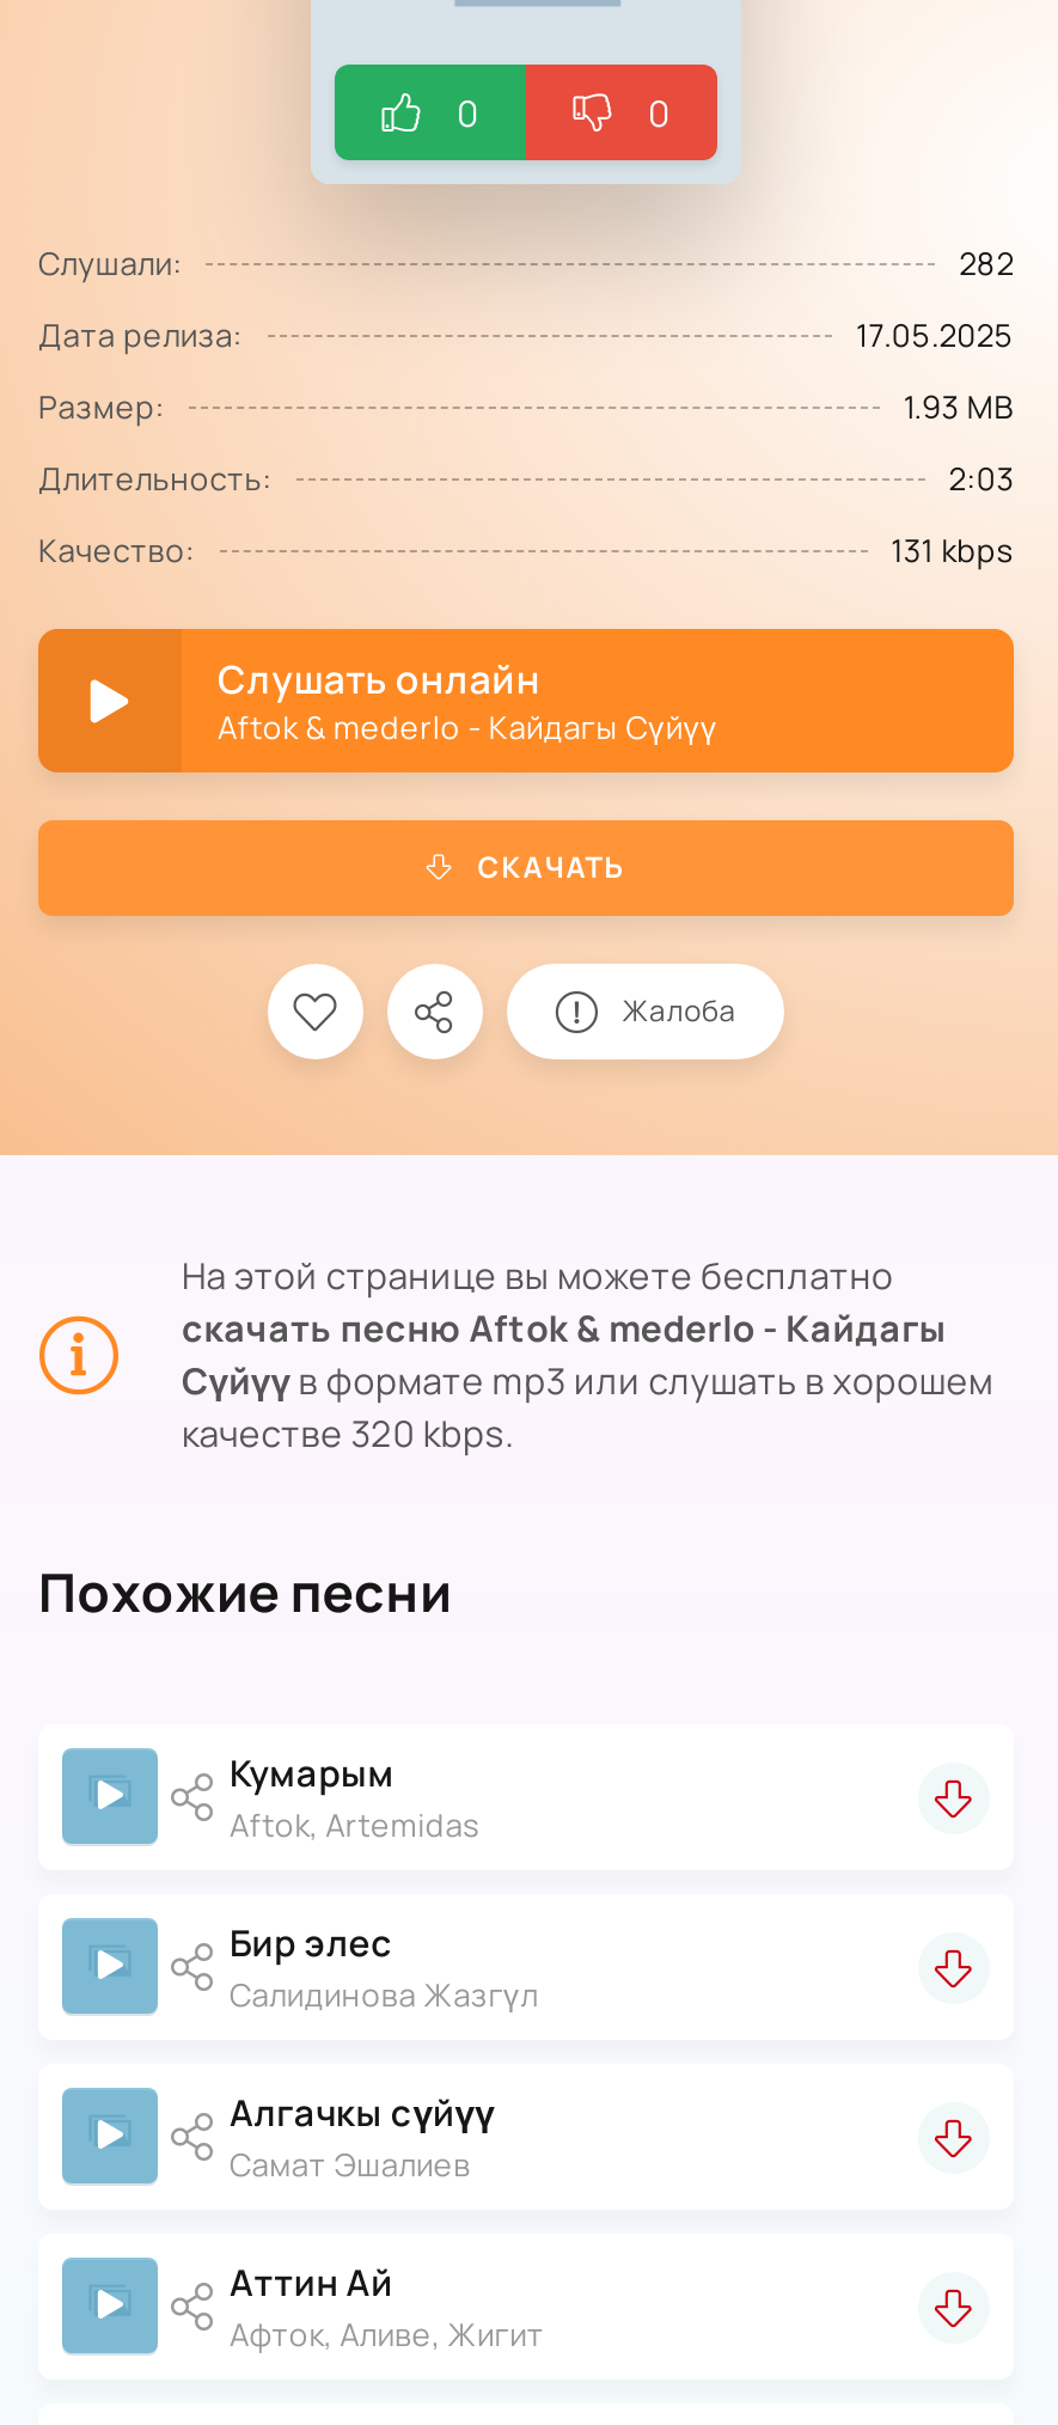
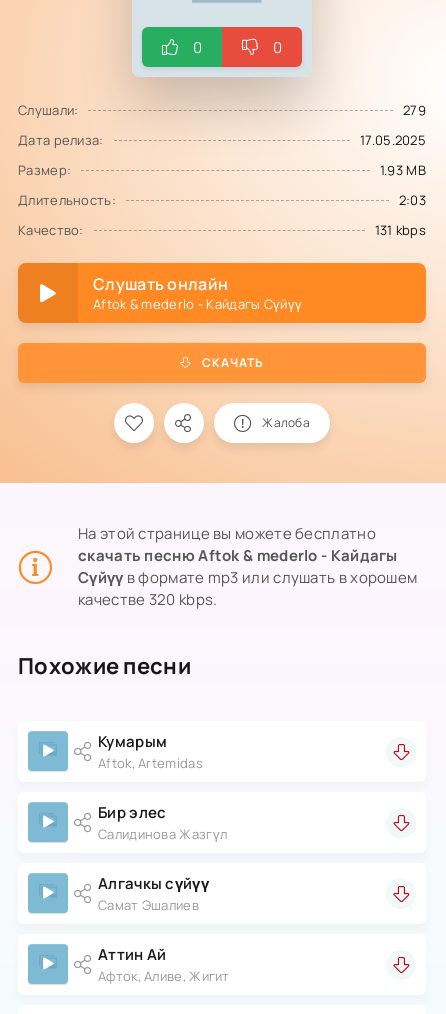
- 282
+ 279
